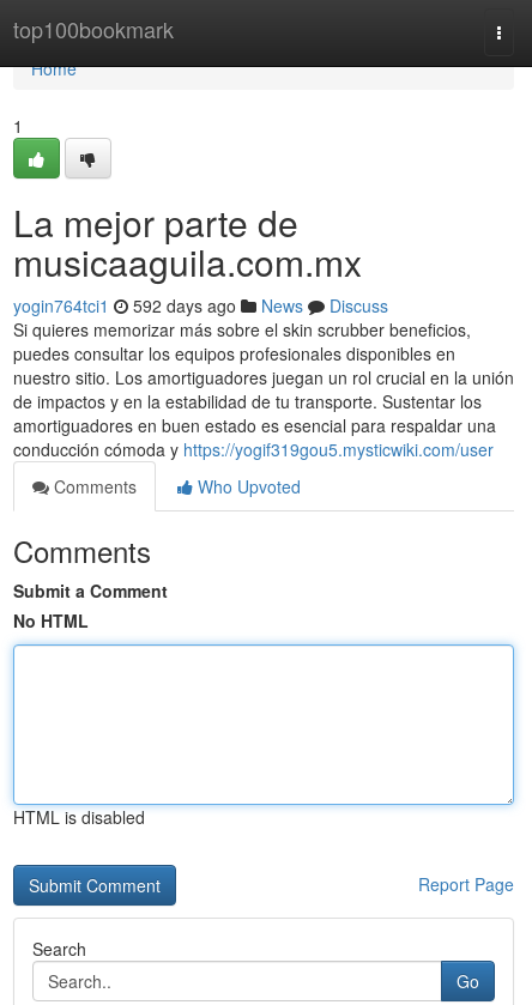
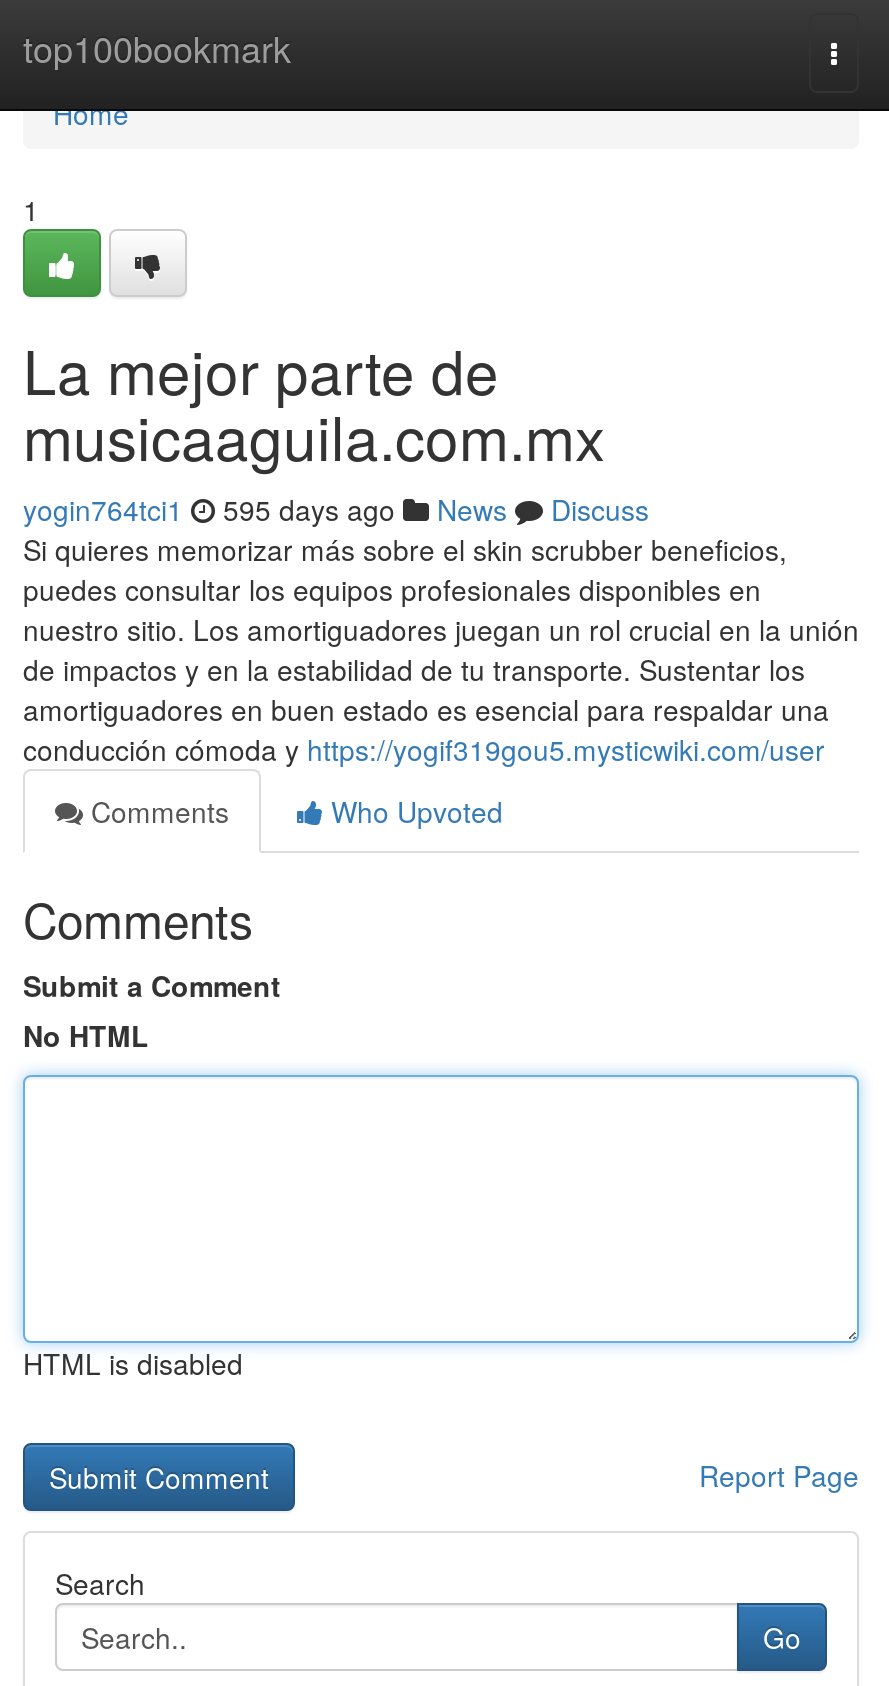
- yogin764tci1 592 days ago News Discuss
+ yogin764tci1 595 days ago News Discuss
